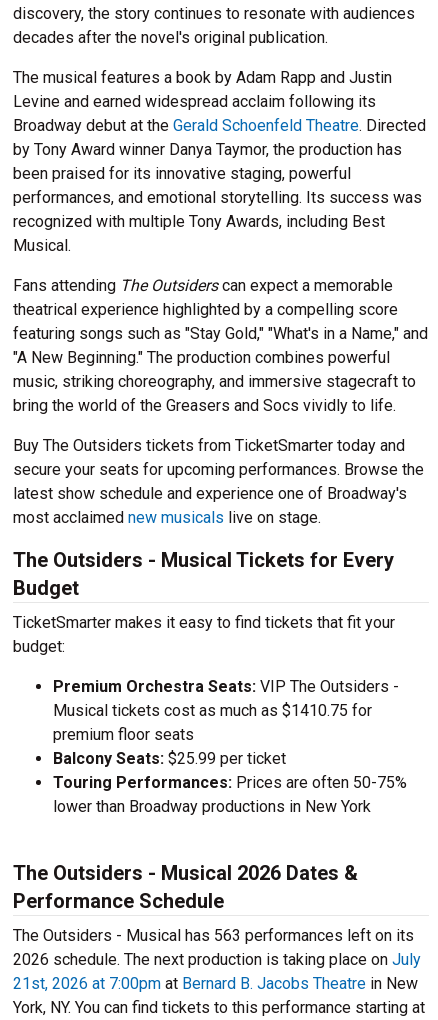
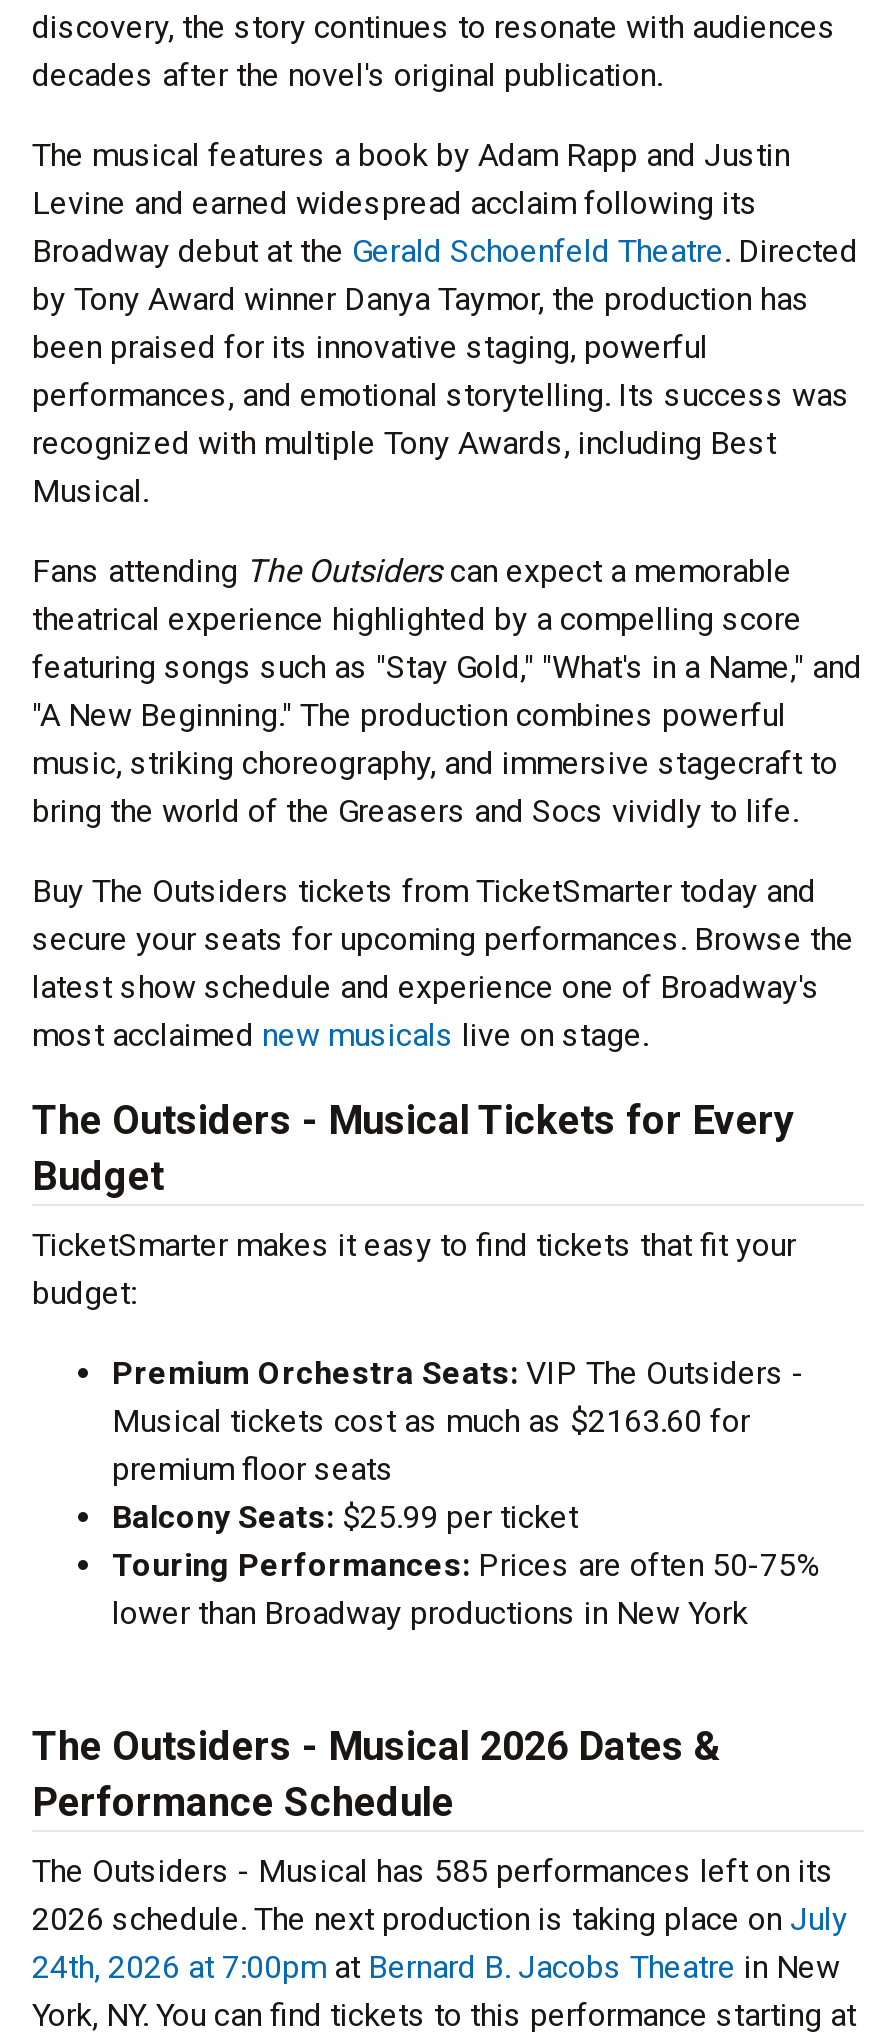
- Musical tickets cost as much as $1410.75 for
+ Musical tickets cost as much as $2163.60 for

- The Outsiders - Musical has 563 performances left on its
+ The Outsiders - Musical has 585 performances left on its

- 21st, 2026 at 7:00pm at Bernard B. Jacobs Theatre in New
+ 24th, 2026 at 7:00pm at Bernard B. Jacobs Theatre in New
